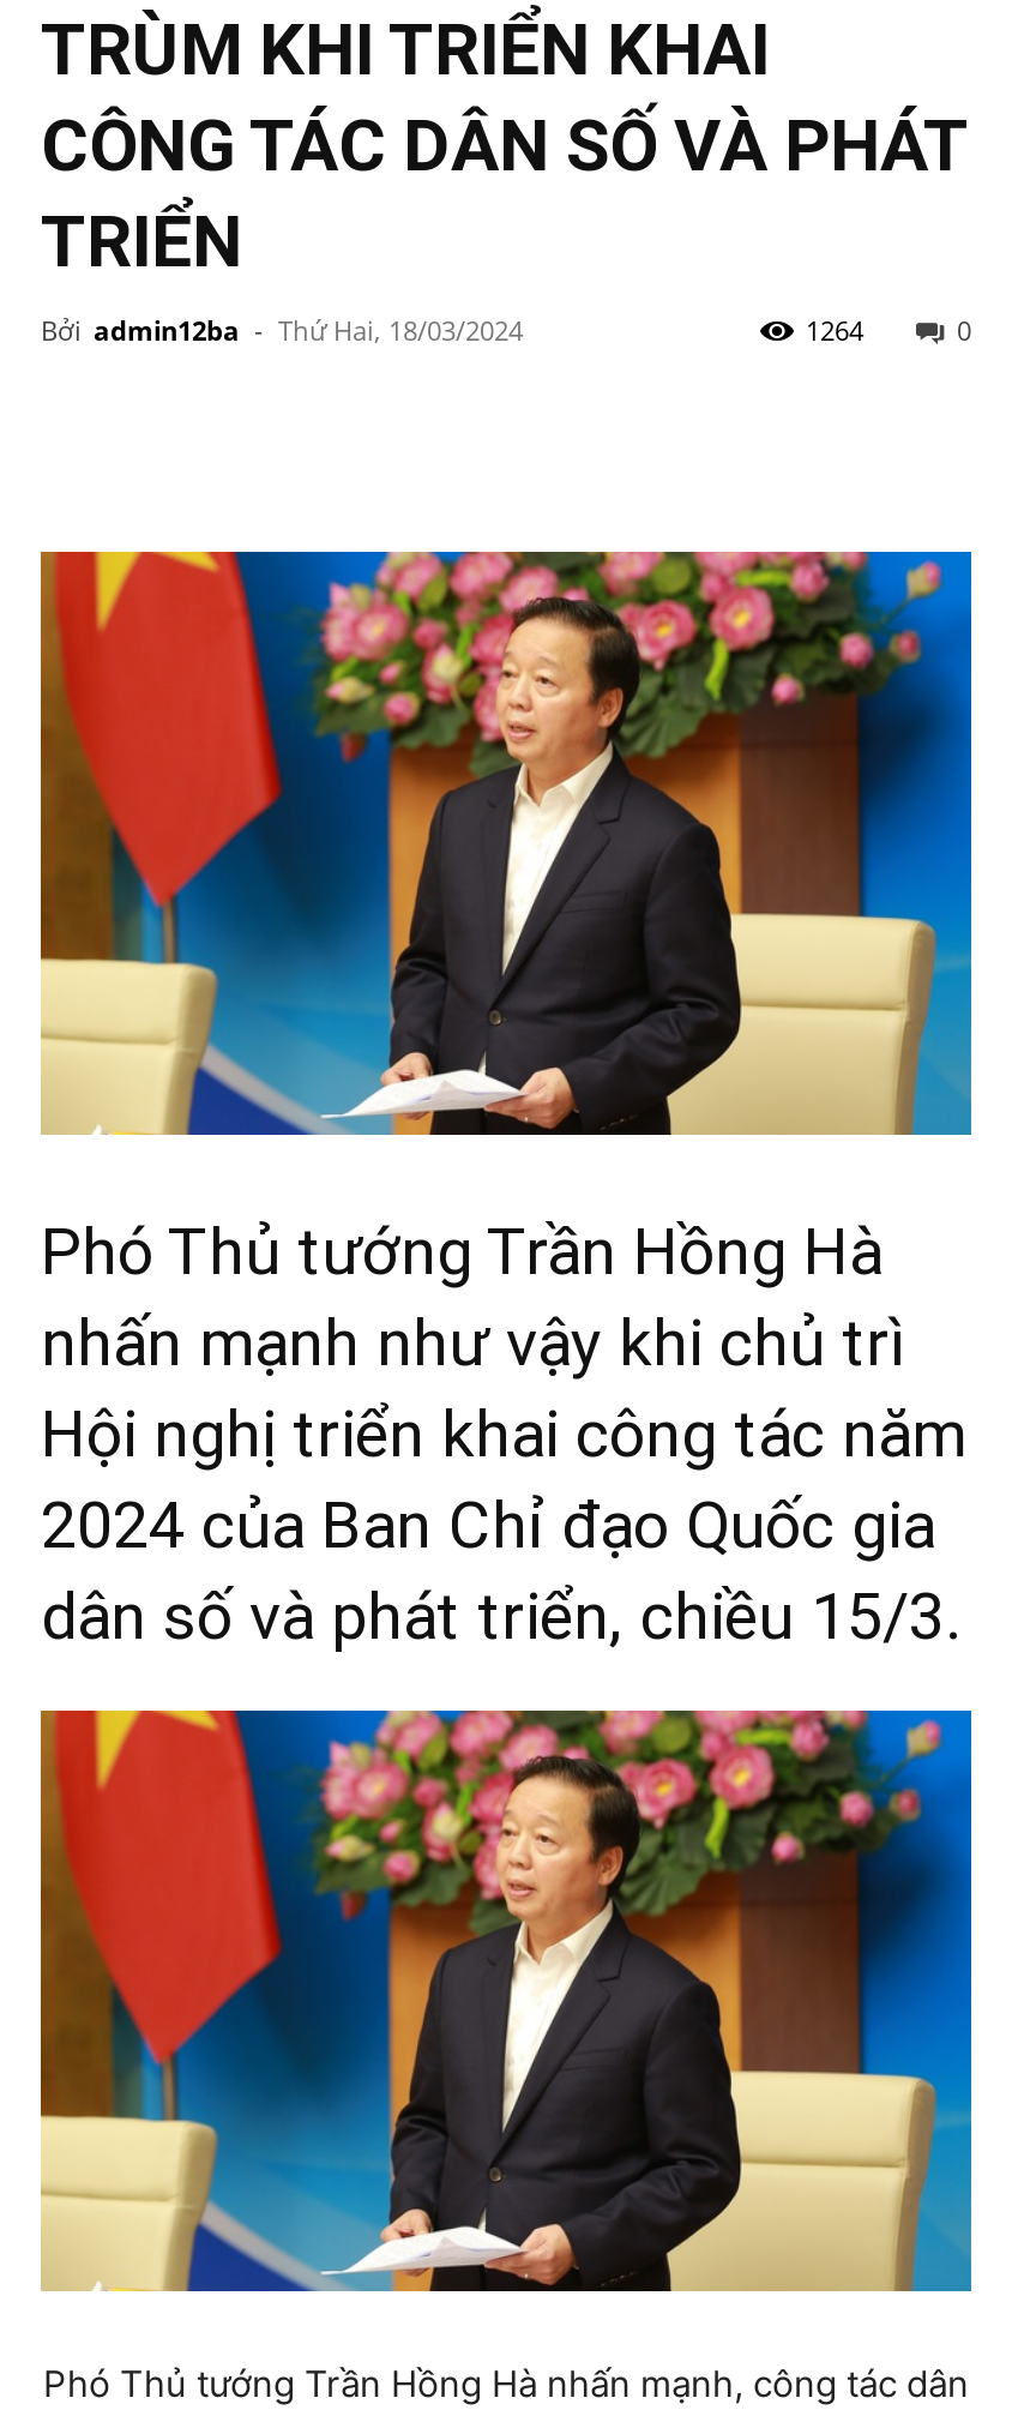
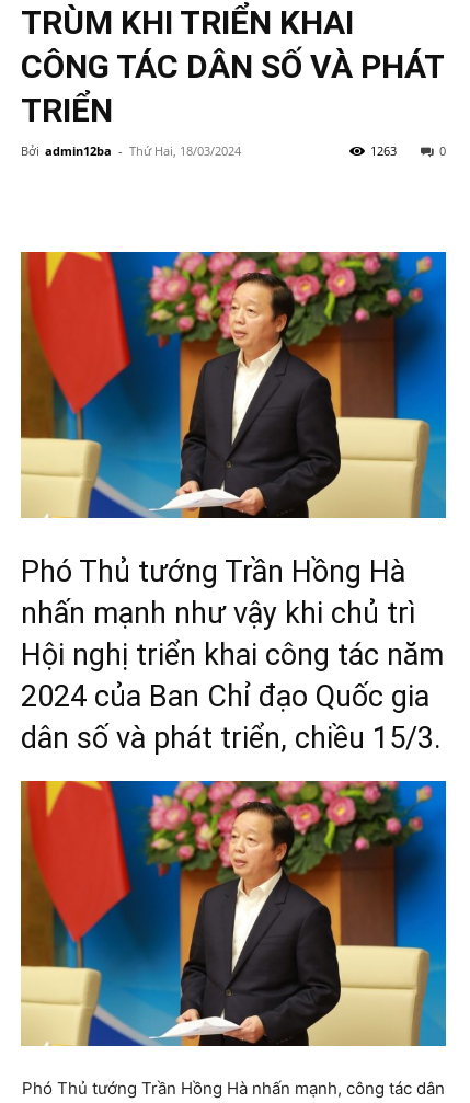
- 1264
+ 1263
